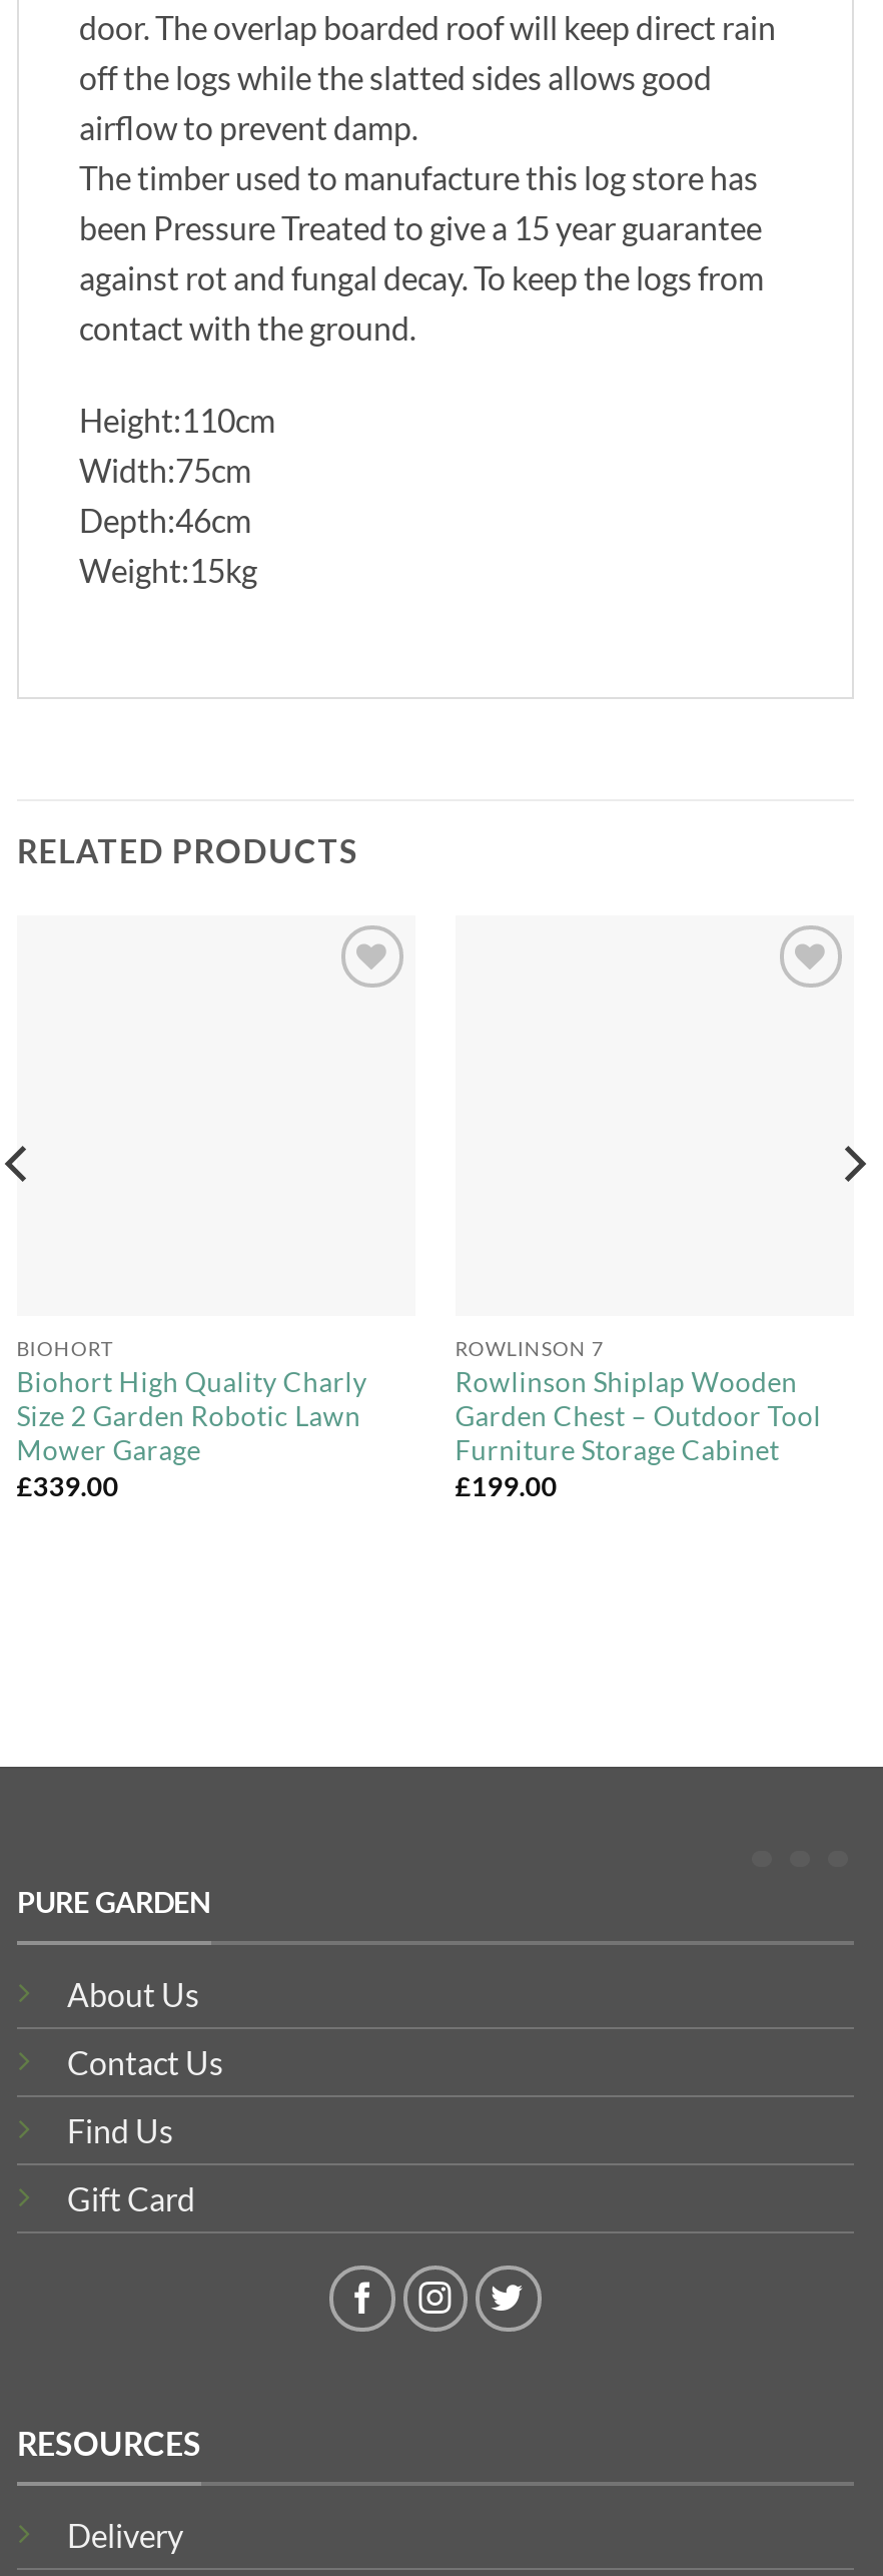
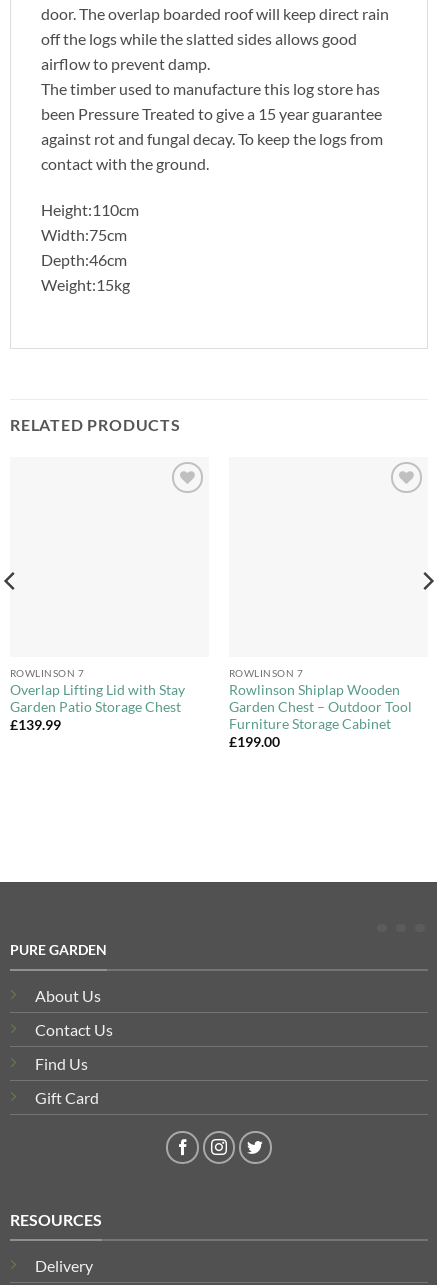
- BIOHORT
- Biohort High Quality Charly
- Size 2 Garden Robotic Lawn
- Mower Garage
- £339.00
+ ROWLINSON 7
+ Overlap Lifting Lid with Stay
+ Garden Patio Storage Chest
+ £139.99
